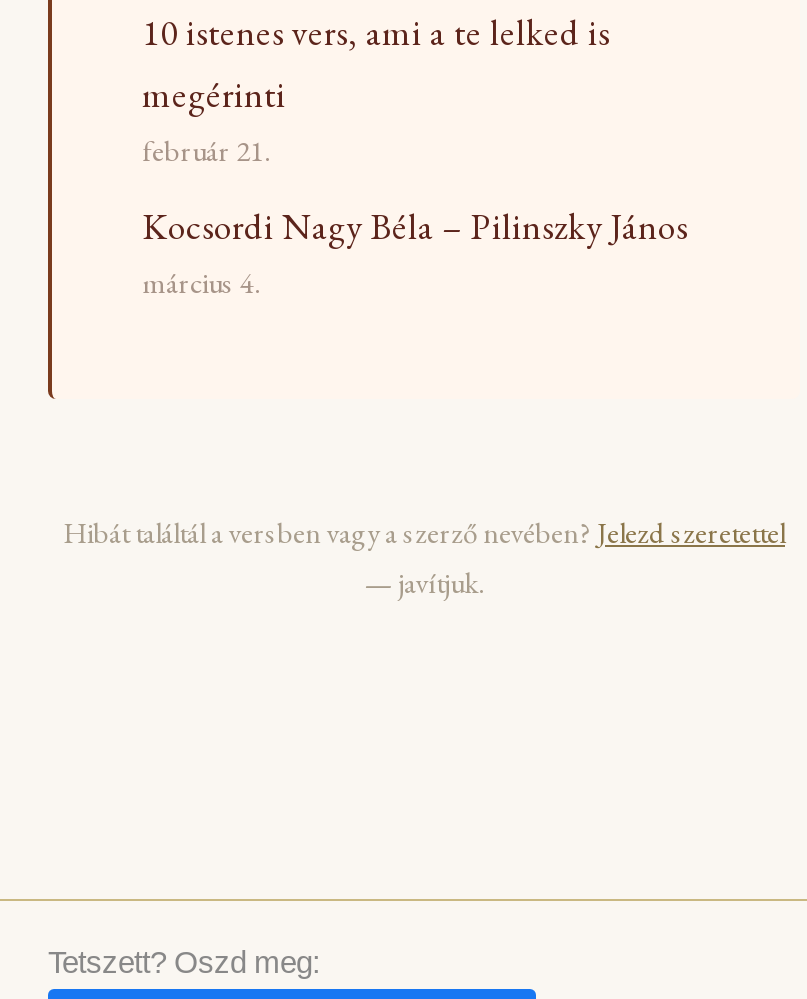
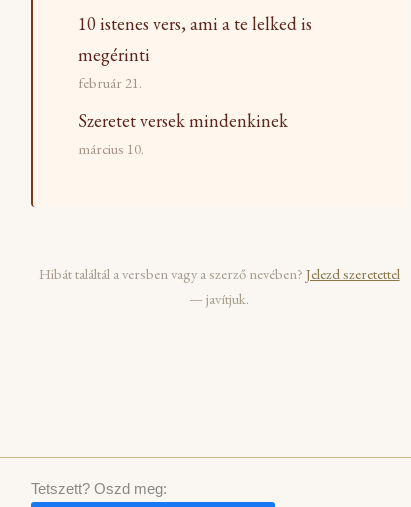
- Kocsordi Nagy Béla – Pilinszky János
- március 4.
+ Szeretet versek mindenkinek
+ március 10.
